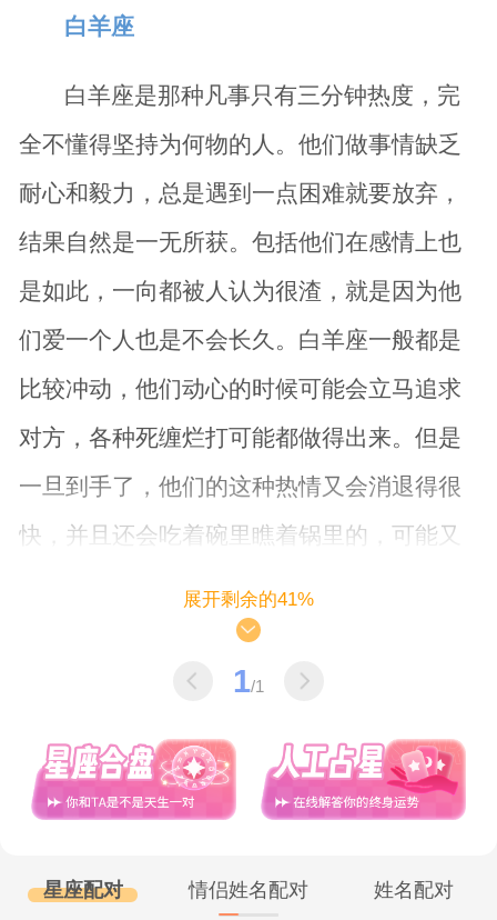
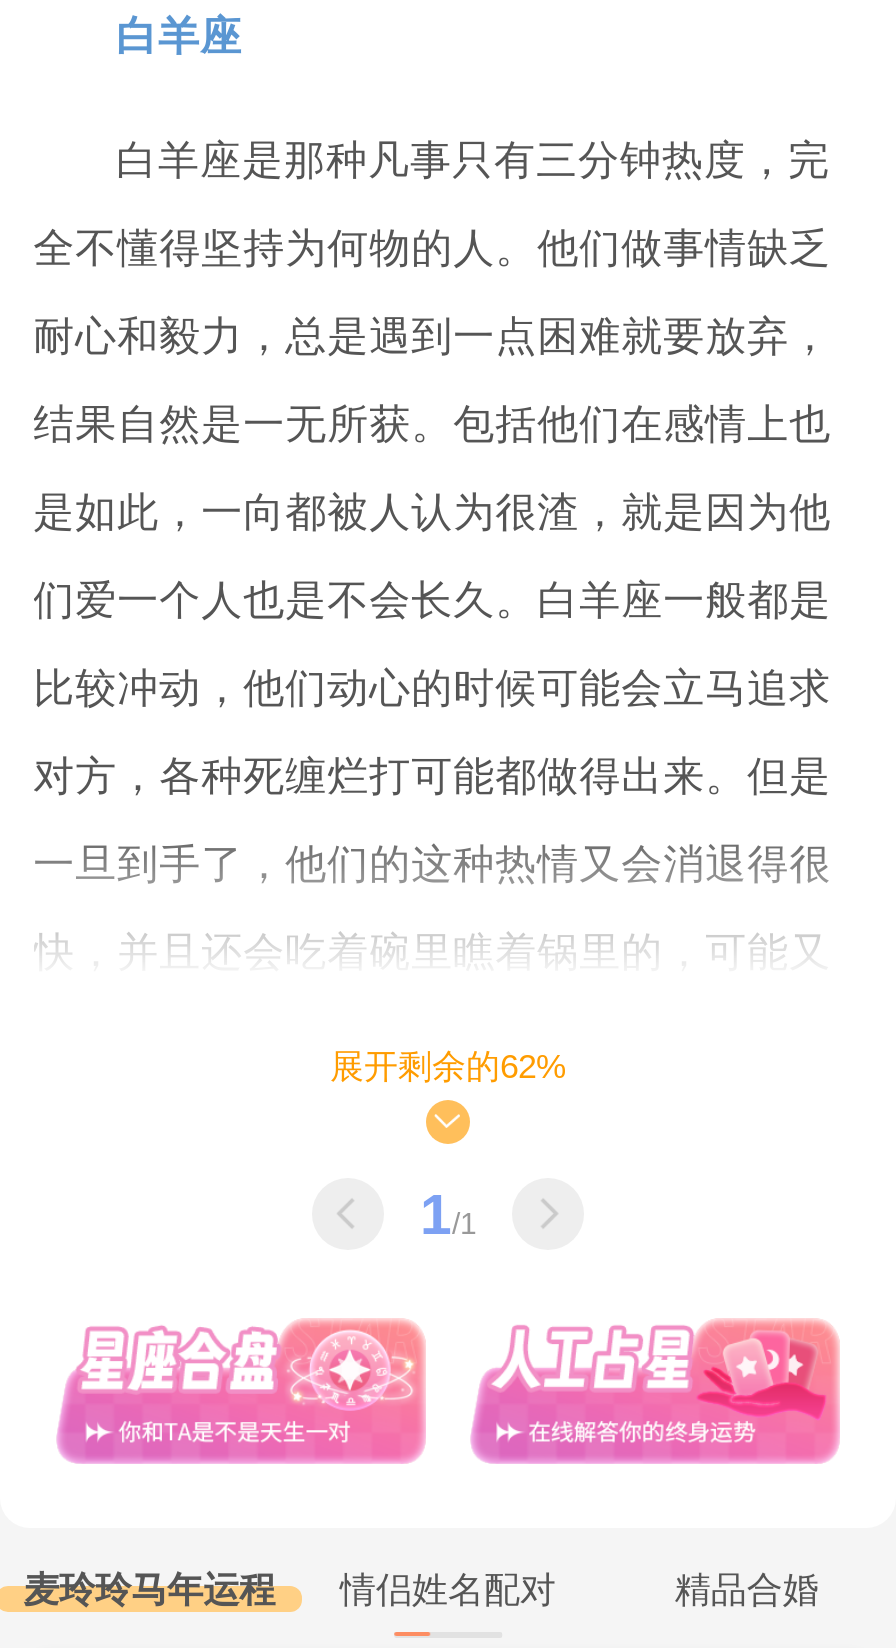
- 展开剩余的41%
+ 展开剩余的62%

- 星座配对
+ 麦玲玲马年运程

- 姓名配对
+ 精品合婚
